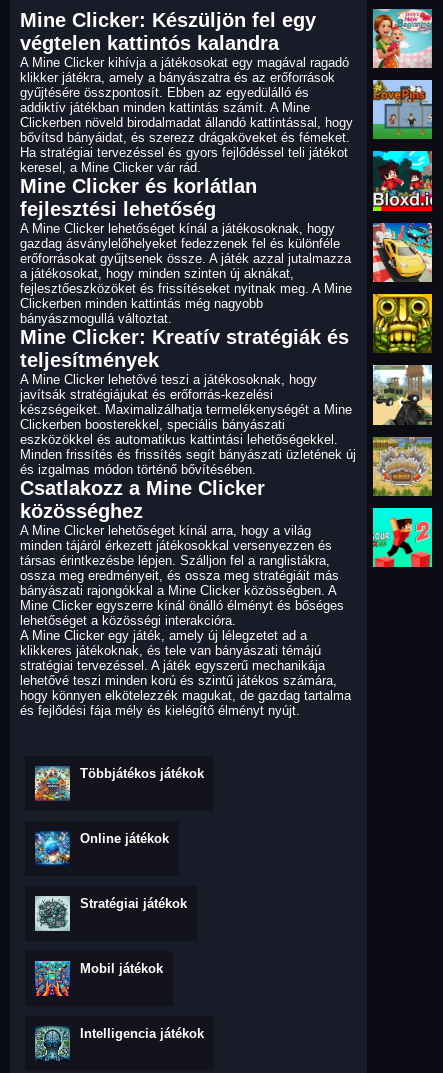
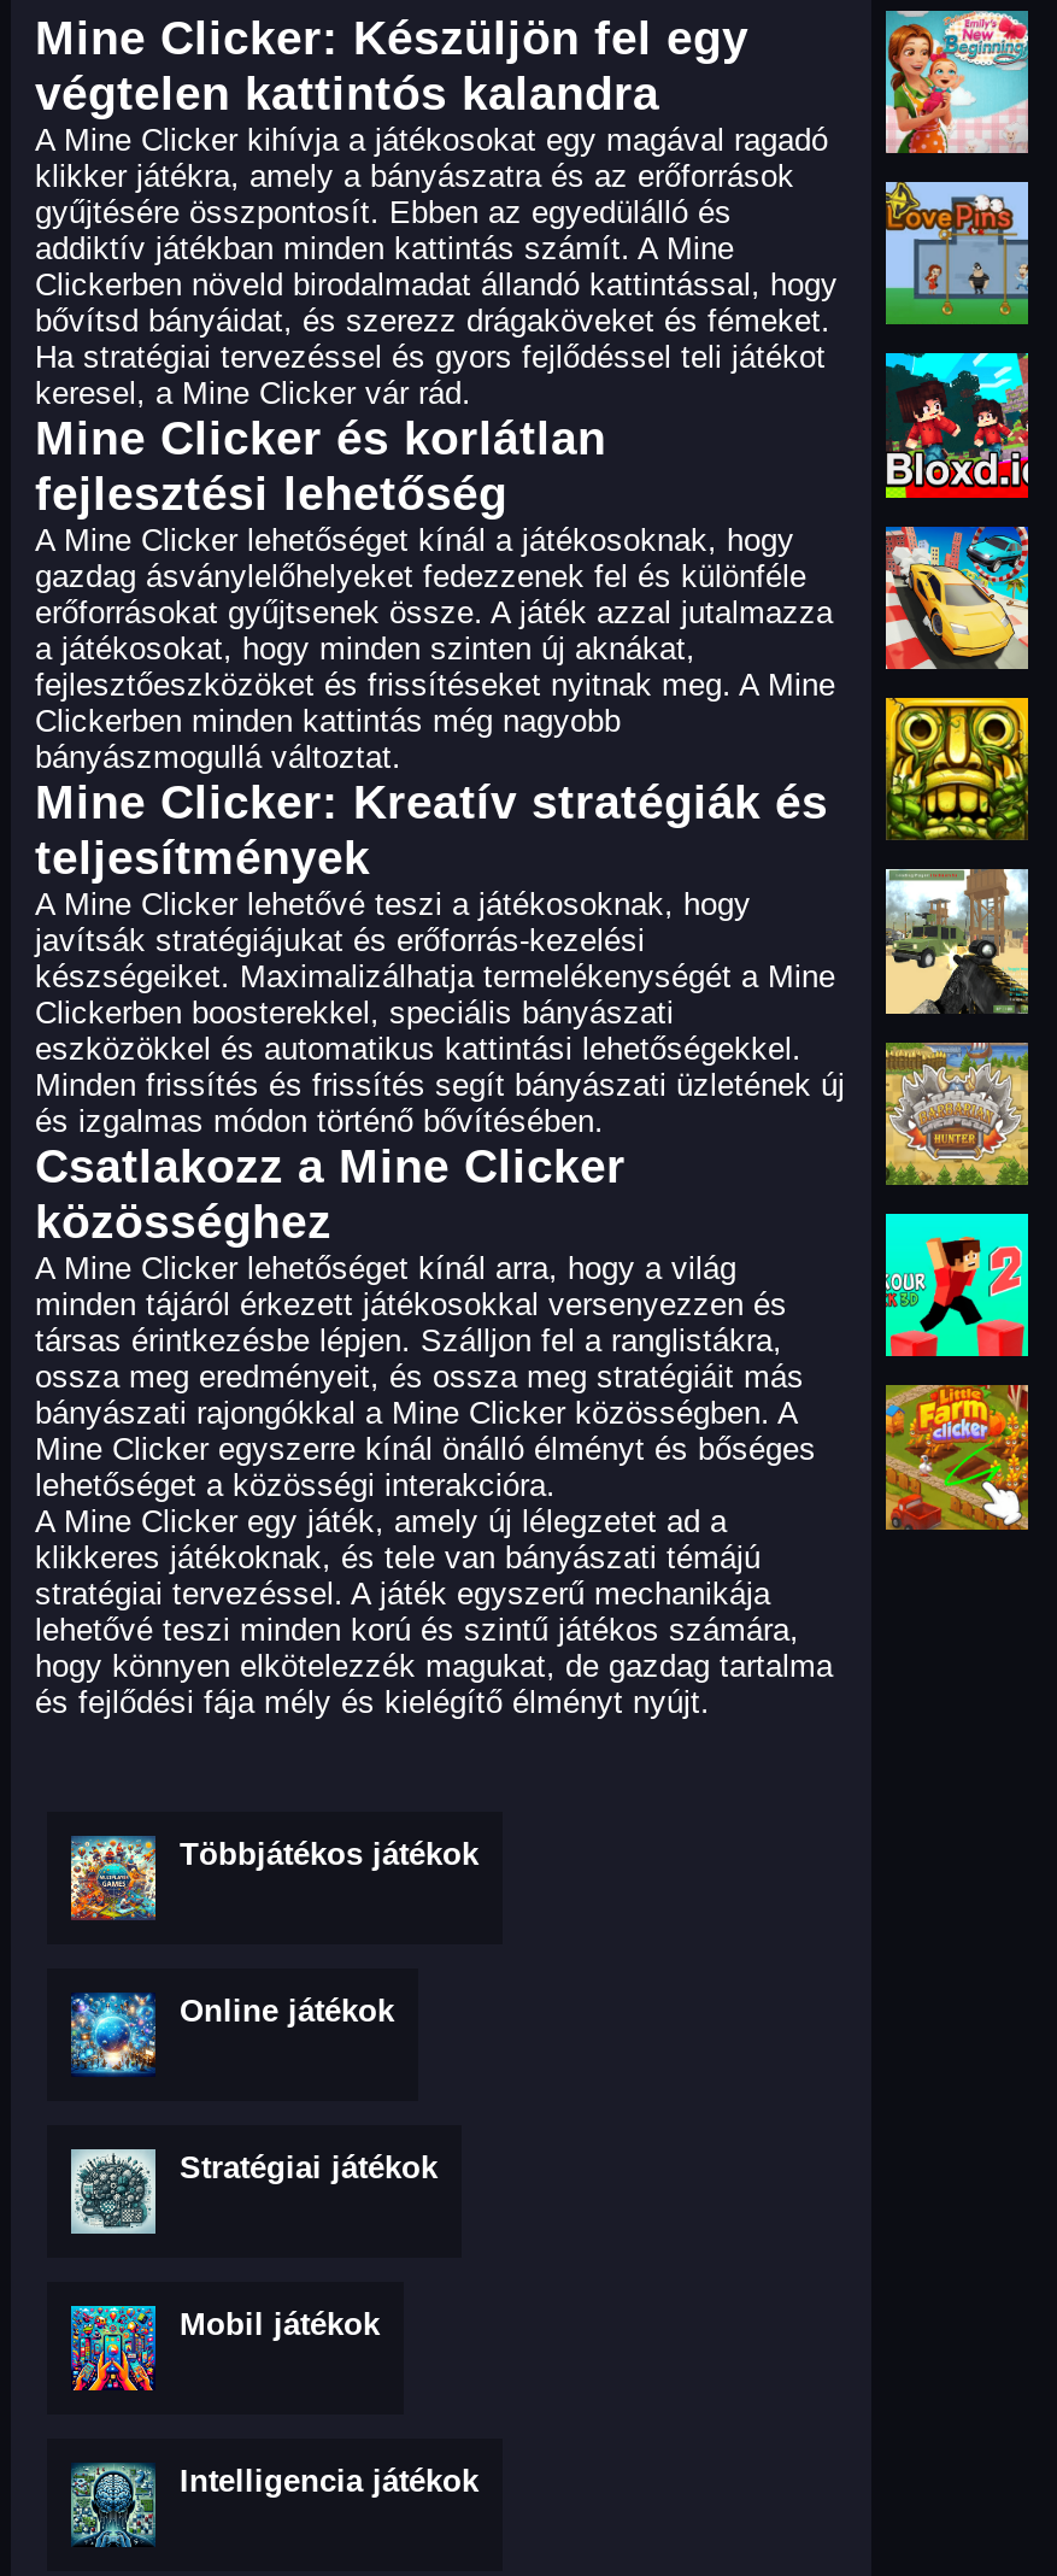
+ [image]
